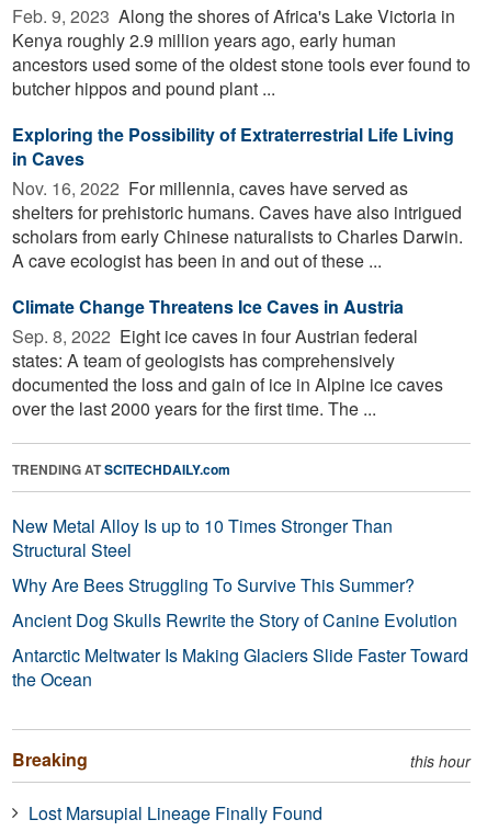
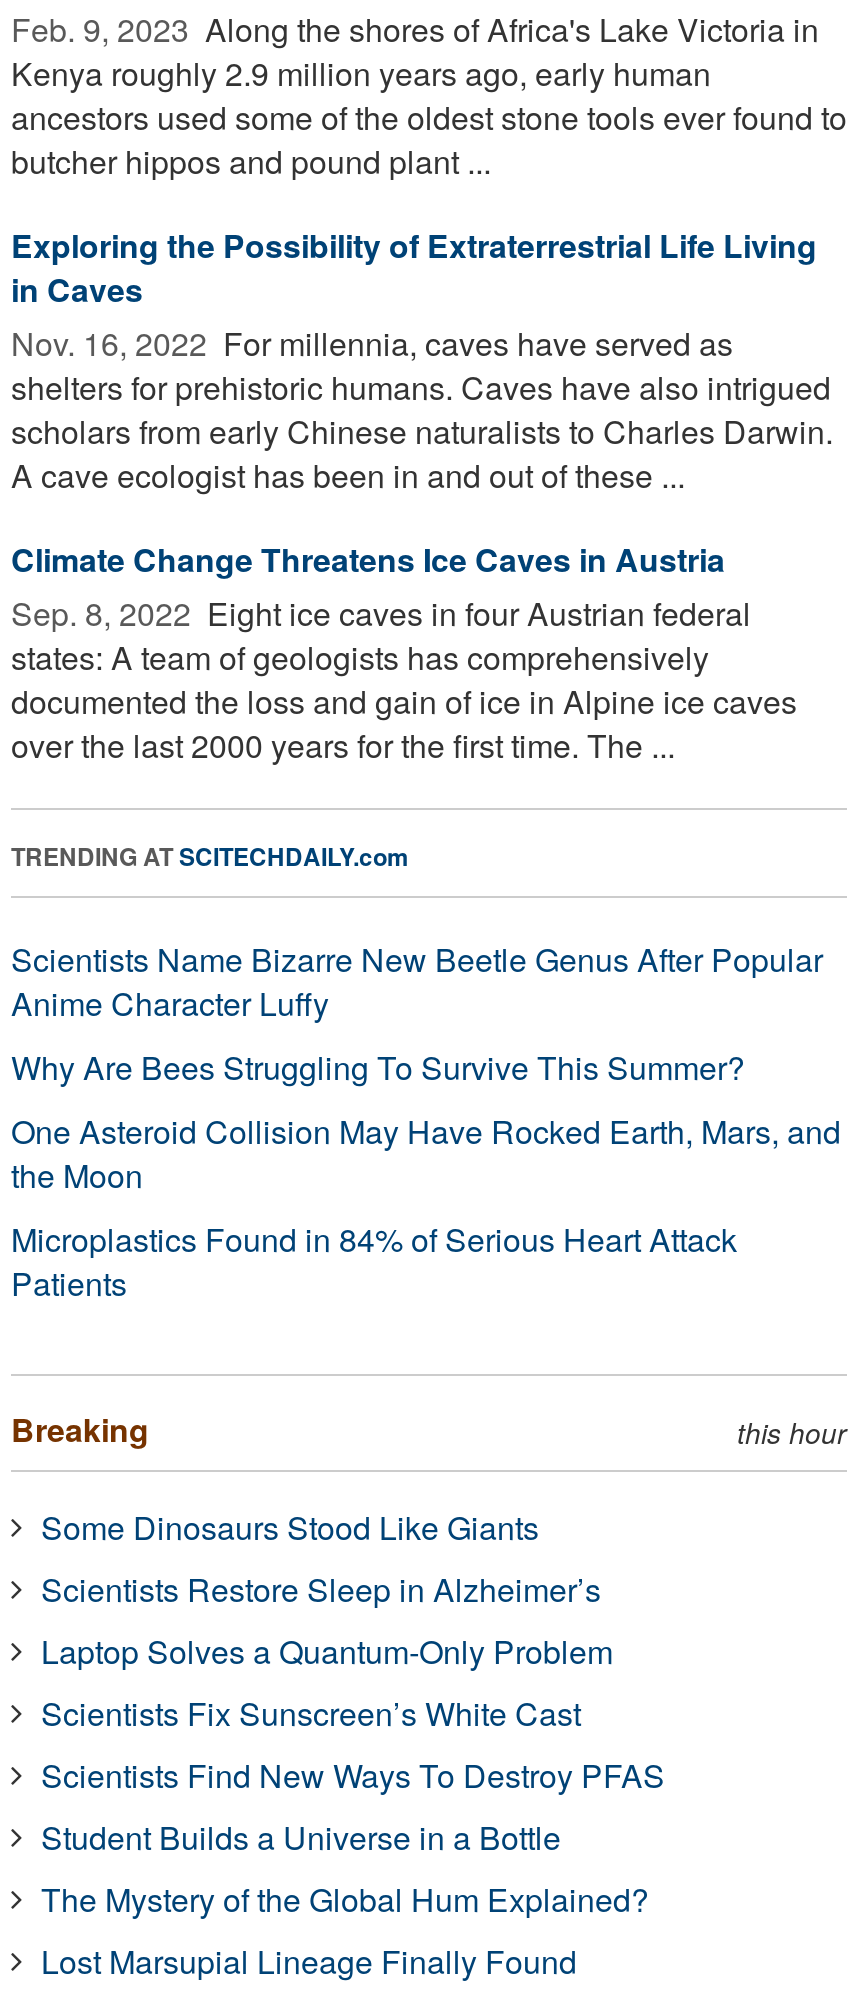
- New Metal Alloy Is up to 10 Times Stronger Than
- Structural Steel
+ Scientists Name Bizarre New Beetle Genus After Popular
+ Anime Character Luffy

- Ancient Dog Skulls Rewrite the Story of Canine Evolution
- Antarctic Meltwater Is Making Glaciers Slide Faster Toward
- the Ocean
+ One Asteroid Collision May Have Rocked Earth, Mars, and
+ the Moon
+ Microplastics Found in 84% of Serious Heart Attack
+ Patients

+ Some Dinosaurs Stood Like Giants
+ Scientists Restore Sleep in Alzheimer’s
+ Laptop Solves a Quantum-Only Problem
+ Scientists Fix Sunscreen’s White Cast
+ Scientists Find New Ways To Destroy PFAS
+ Student Builds a Universe in a Bottle
+ The Mystery of the Global Hum Explained?
